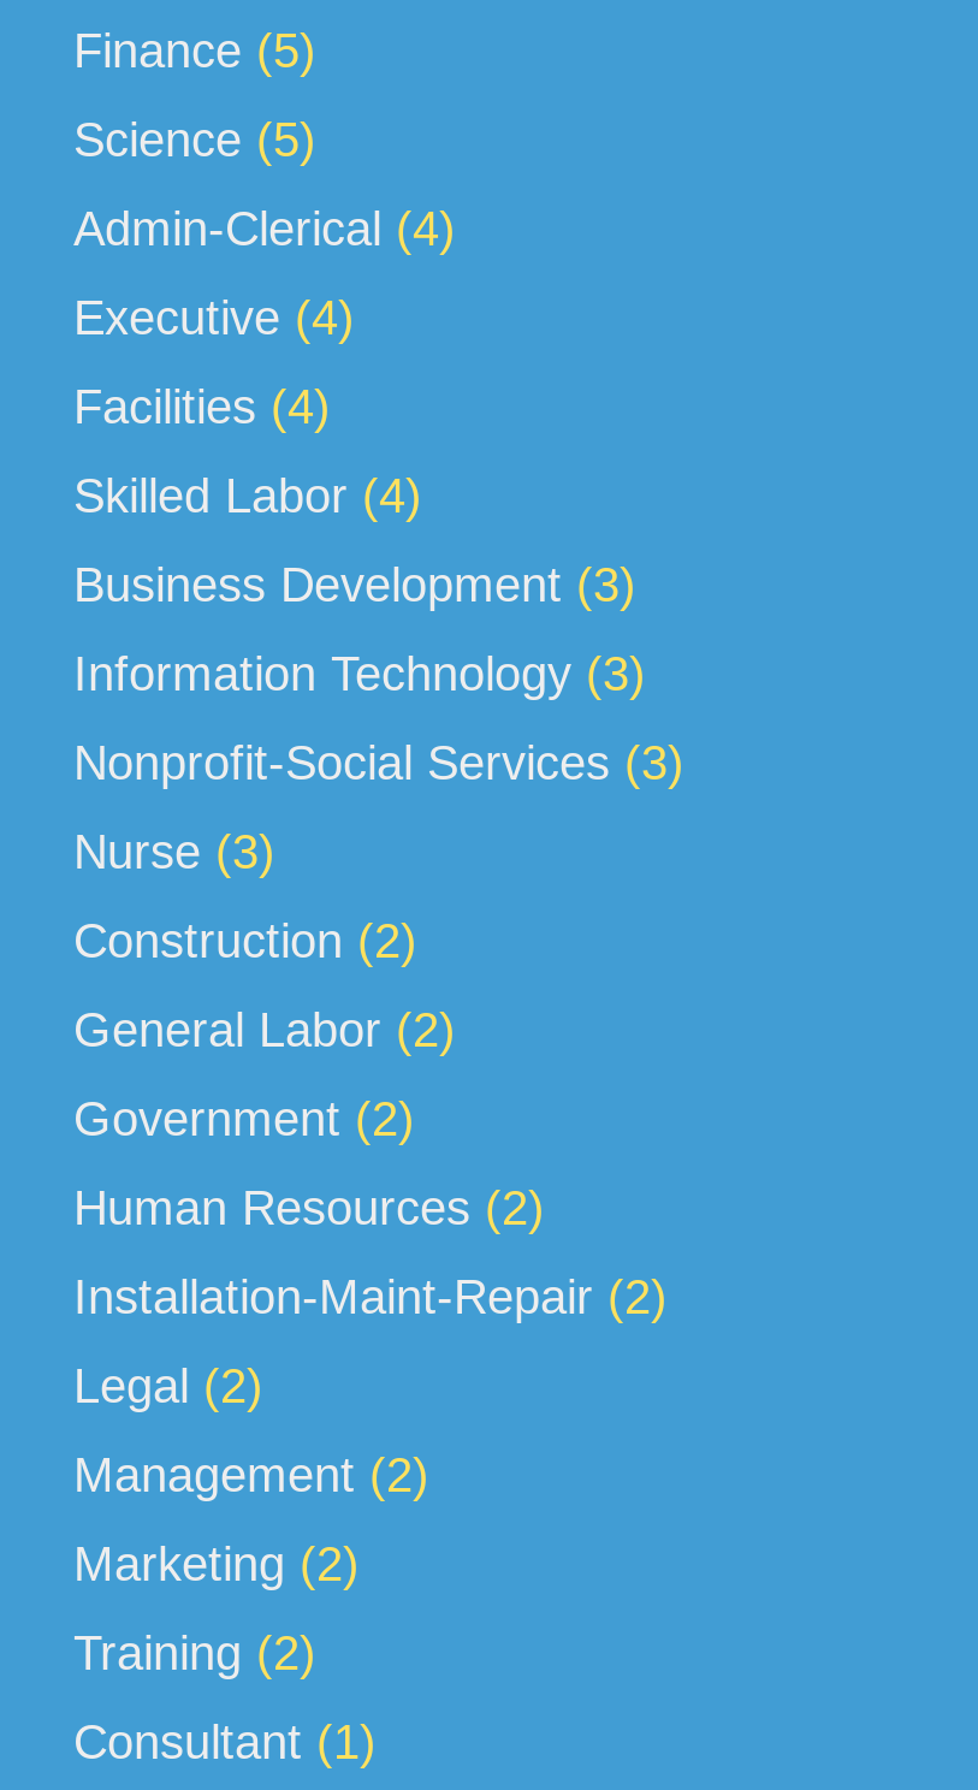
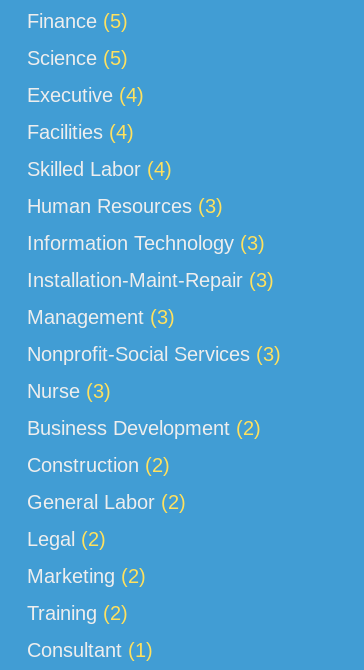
- Admin-Clerical (4)

- Business Development (3)
+ Human Resources (3)

+ Installation-Maint-Repair (3)
+ Management (3)

moved down: Nonprofit-Social Services (3) | Nurse (3)

+ Business Development (2)

moved down: Construction (2) | General Labor (2)

- Government (2)
- Human Resources (2)
- Installation-Maint-Repair (2)

- Management (2)
